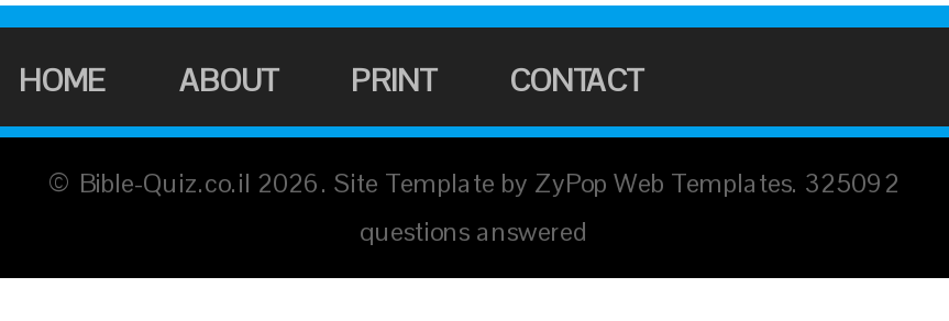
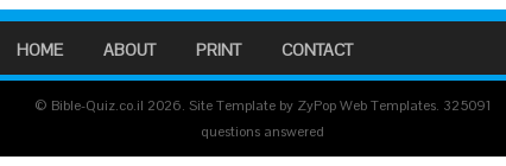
- © Bible-Quiz.co.il 2026. Site Template by ZyPop Web Templates. 325092
+ © Bible-Quiz.co.il 2026. Site Template by ZyPop Web Templates. 325091
